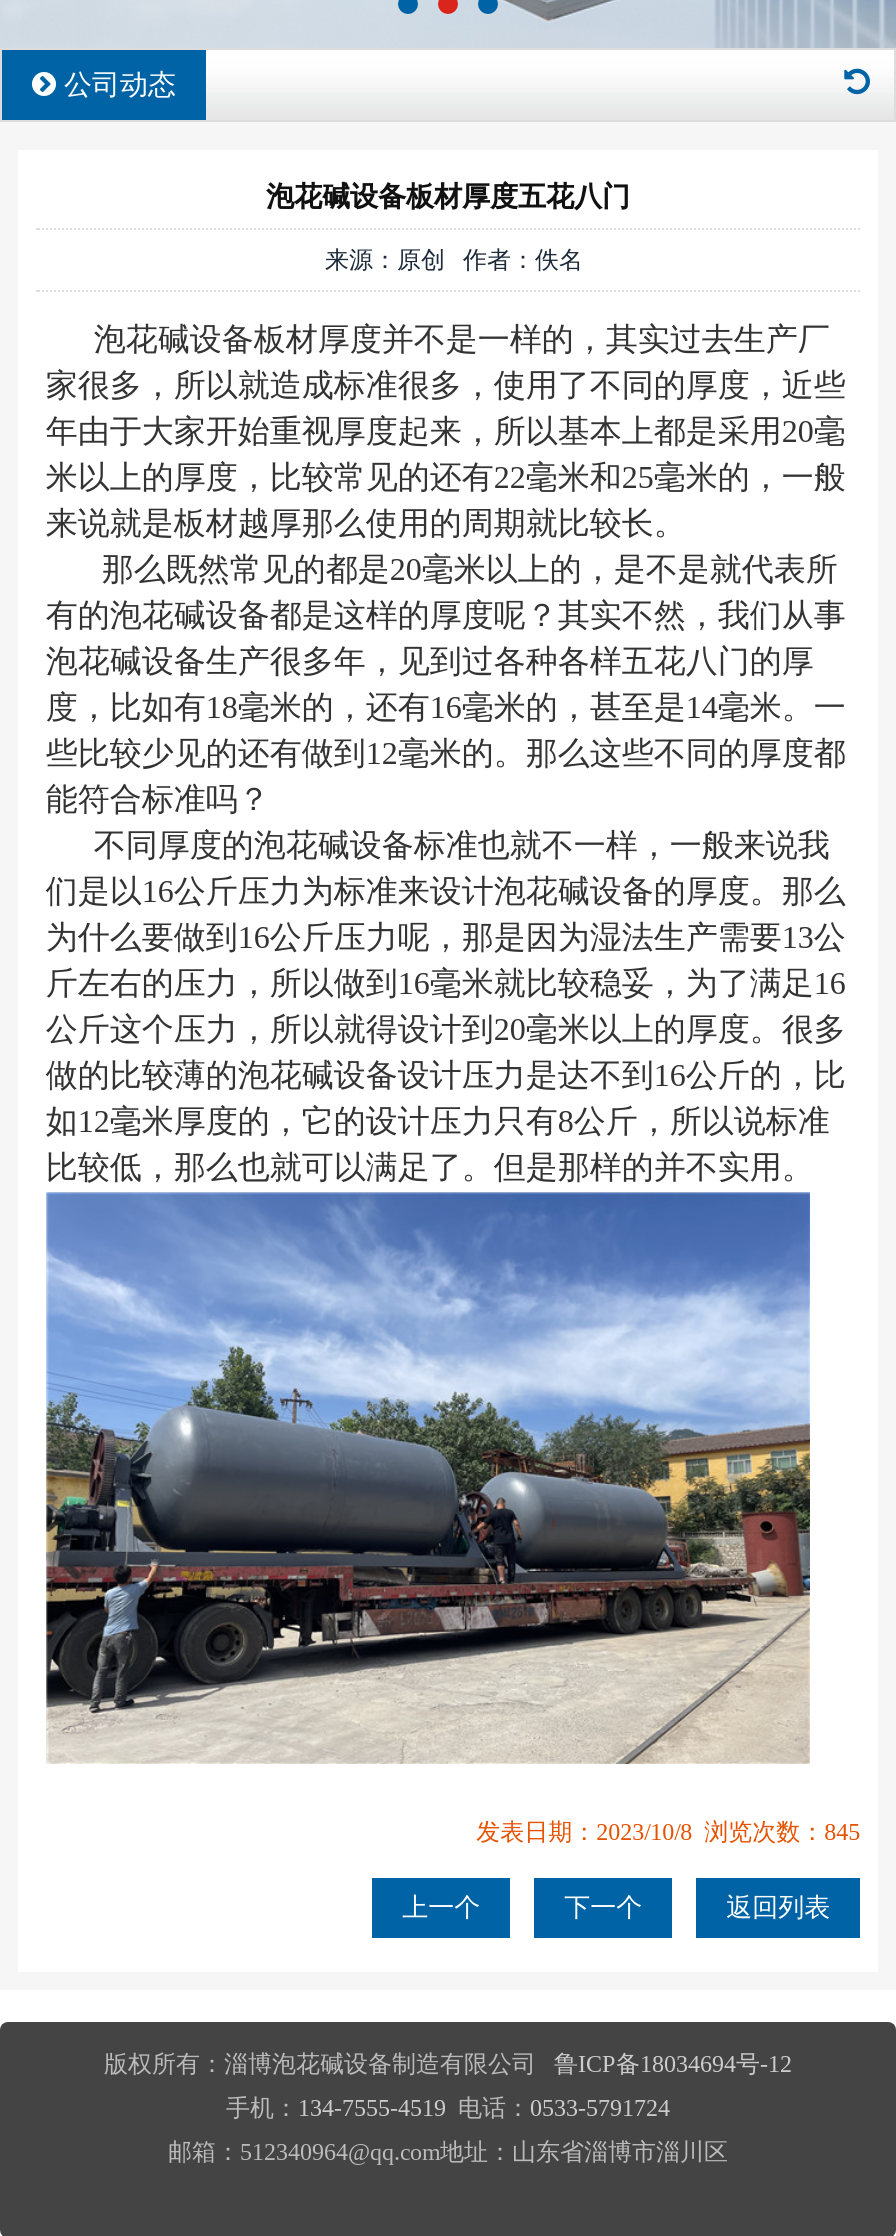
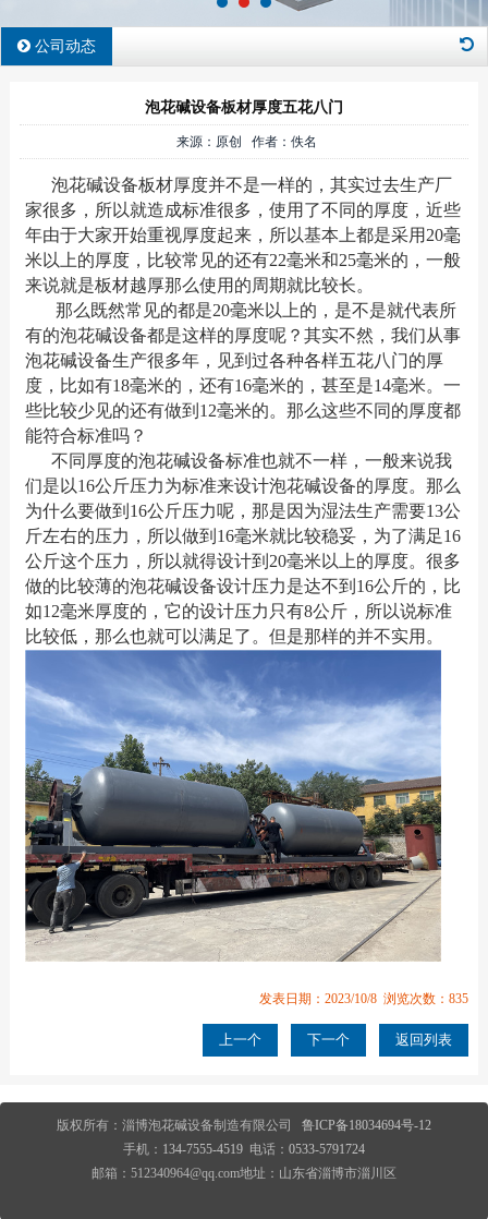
- 发表日期：2023/10/8 浏览次数：845
+ 发表日期：2023/10/8 浏览次数：835
